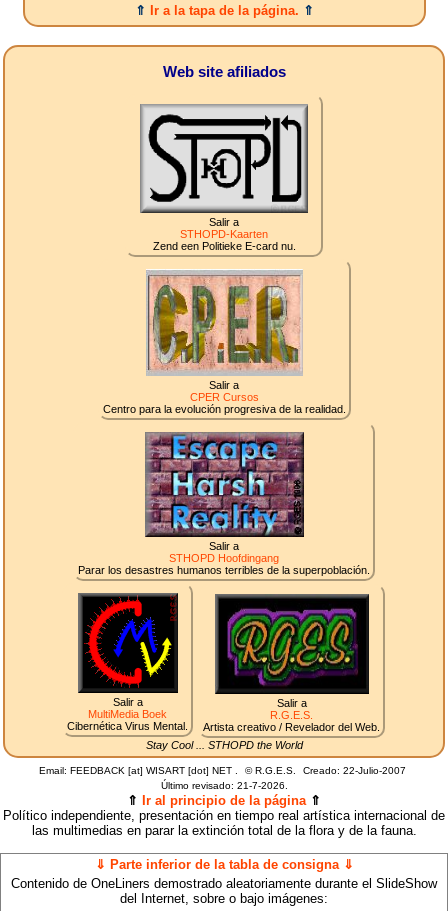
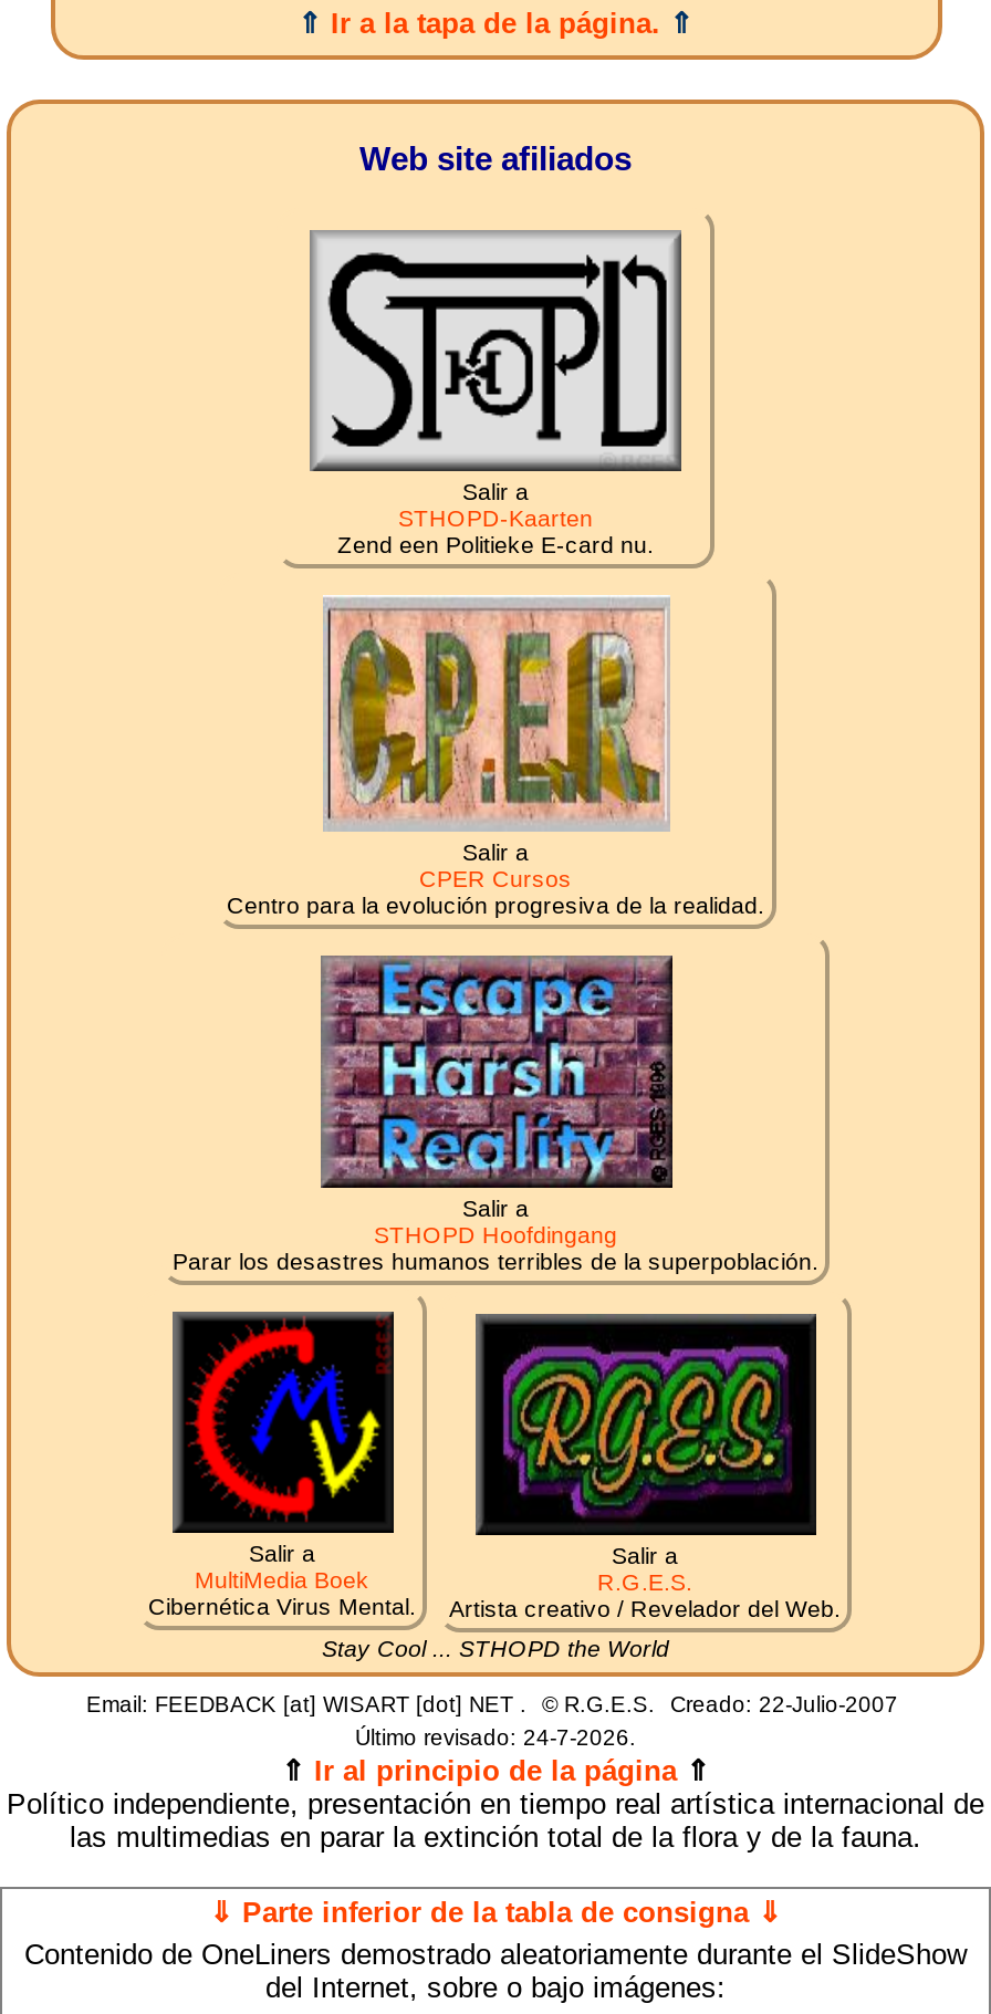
- Último revisado: 21-7-2026.
+ Último revisado: 24-7-2026.
